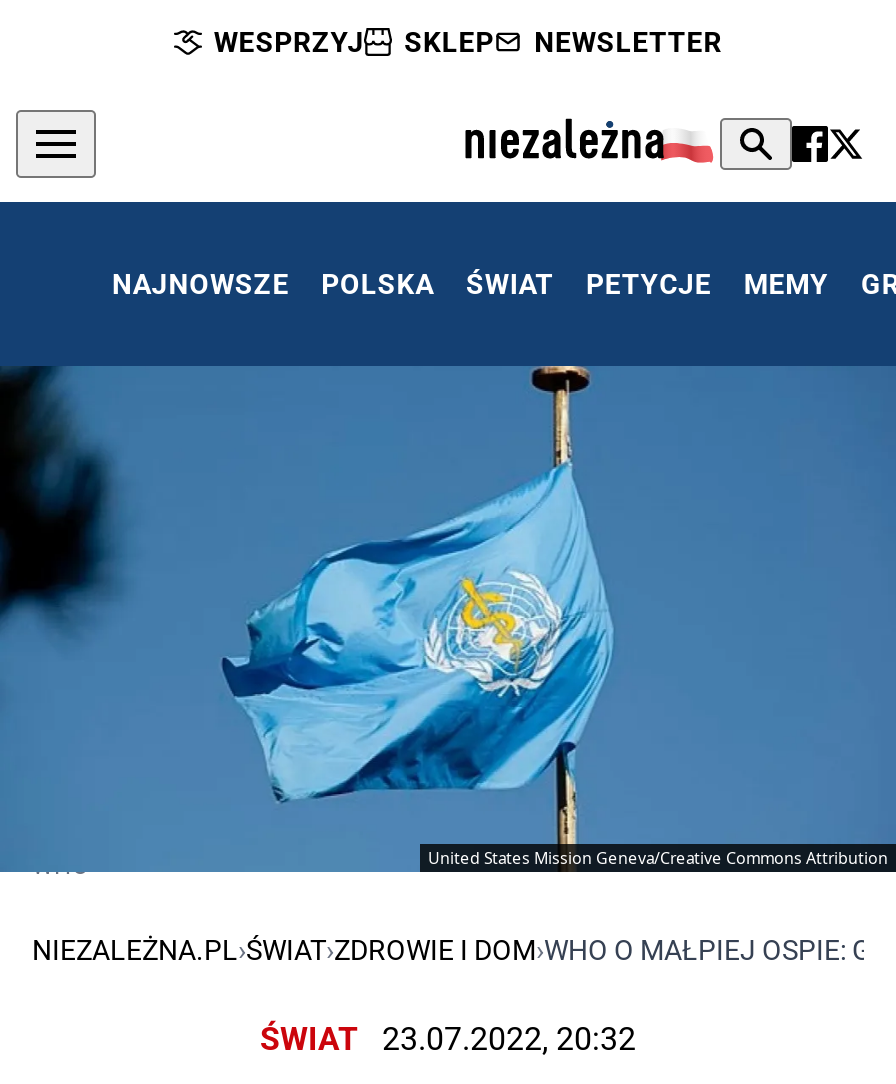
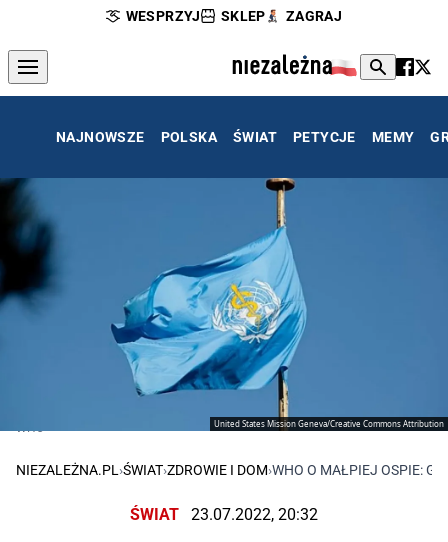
- NEWSLETTER
+ ZAGRAJ
